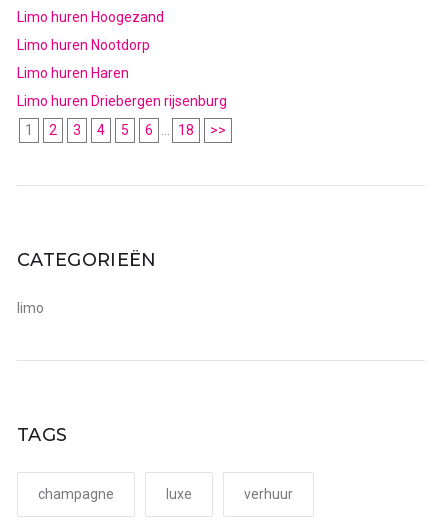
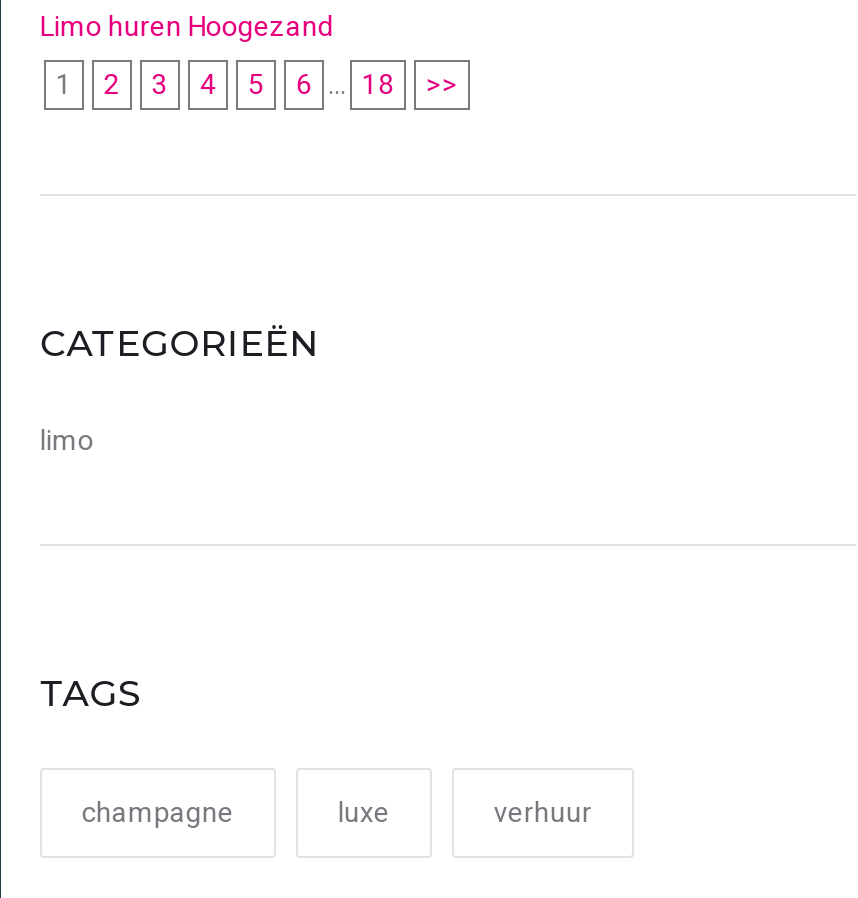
- Limo huren Nootdorp
- Limo huren Haren
- Limo huren Driebergen rijsenburg
